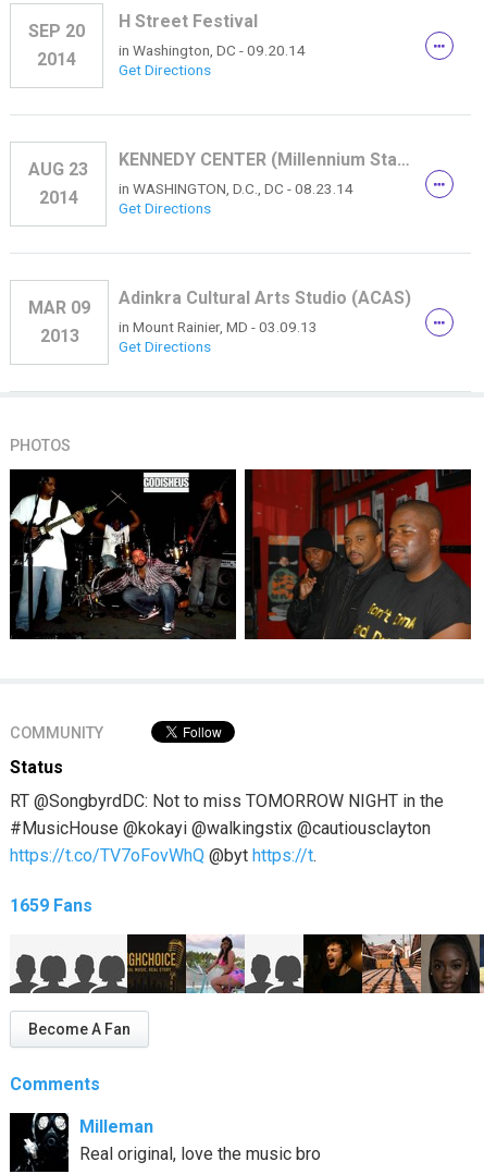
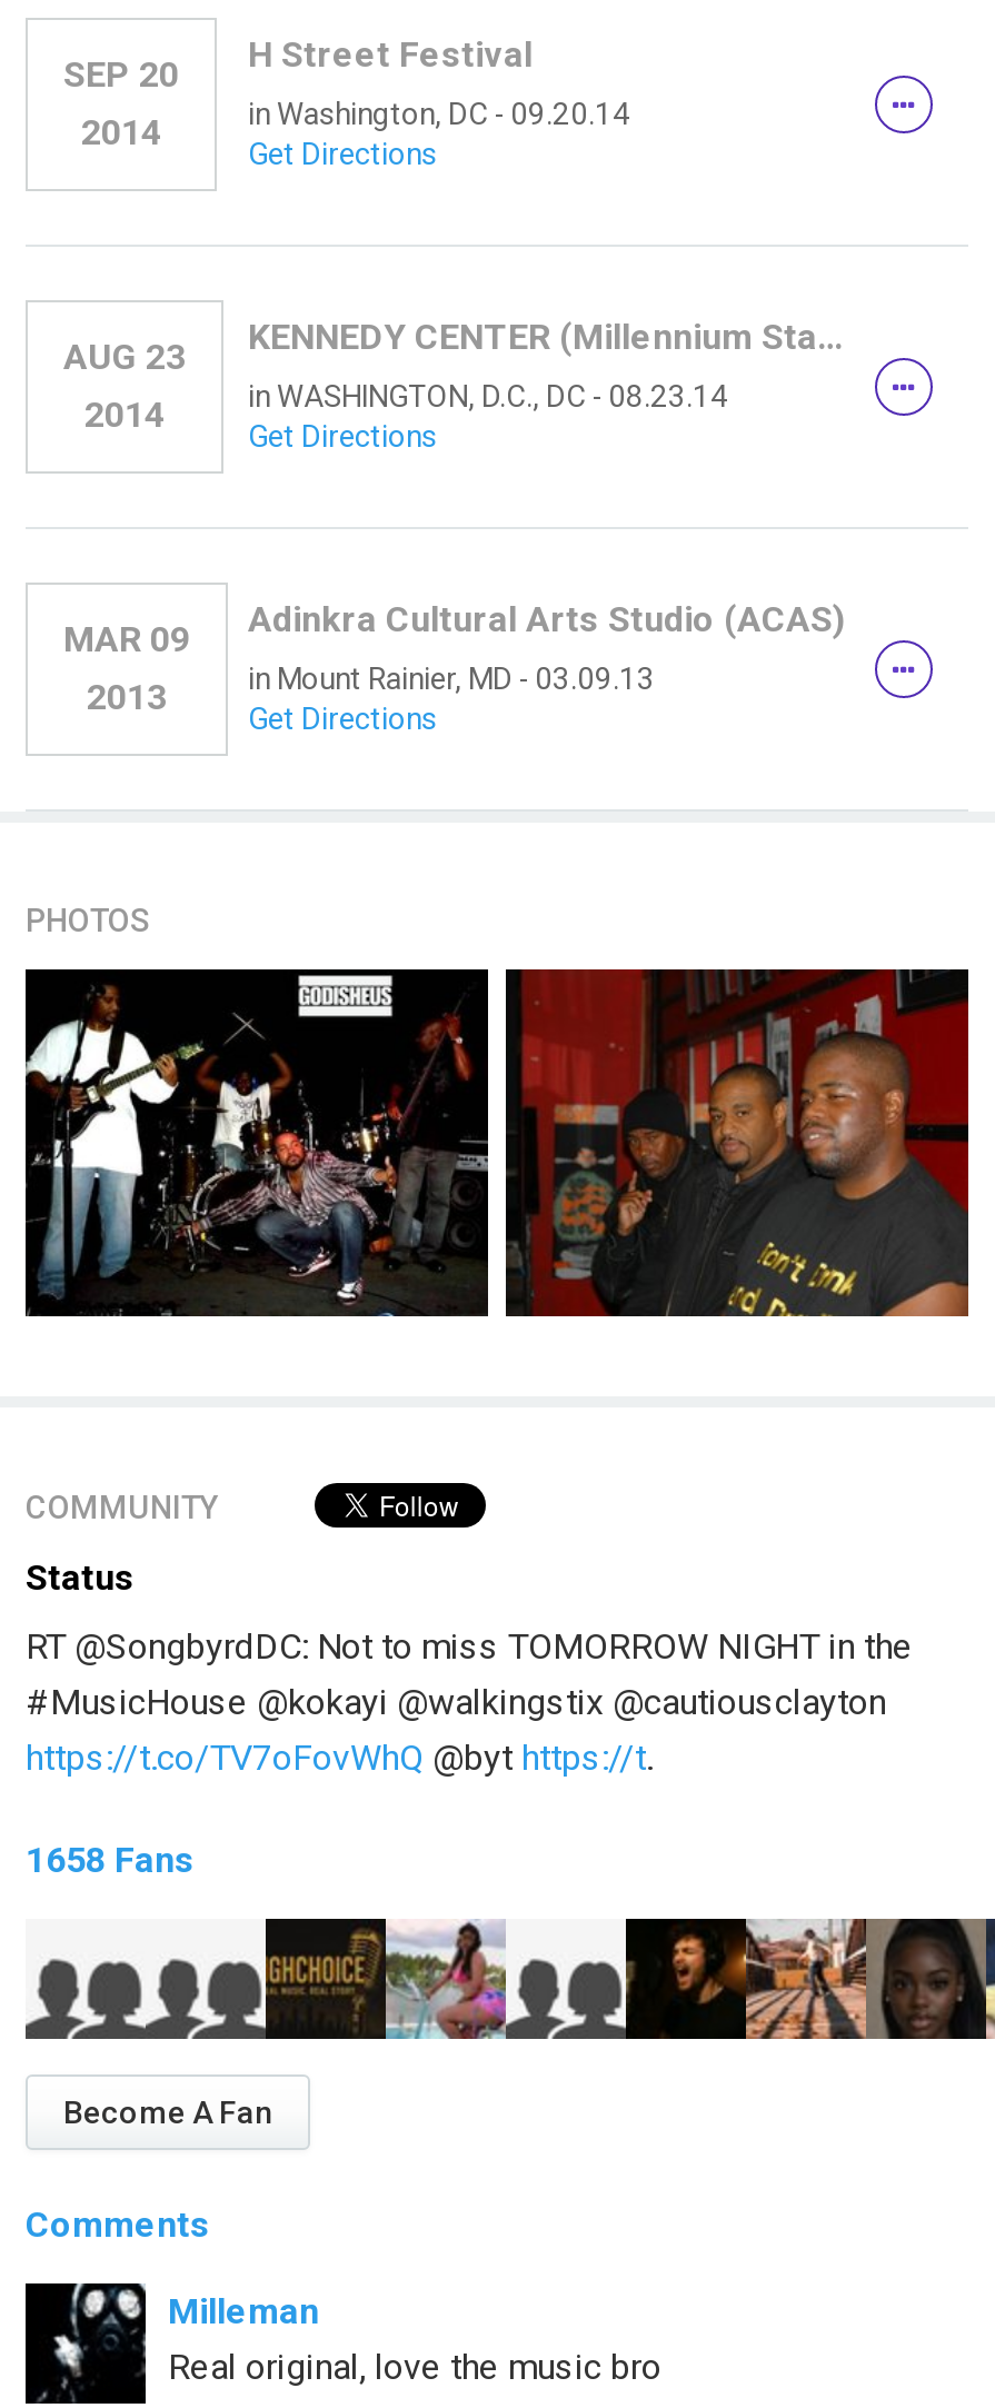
- 1659 Fans
+ 1658 Fans
